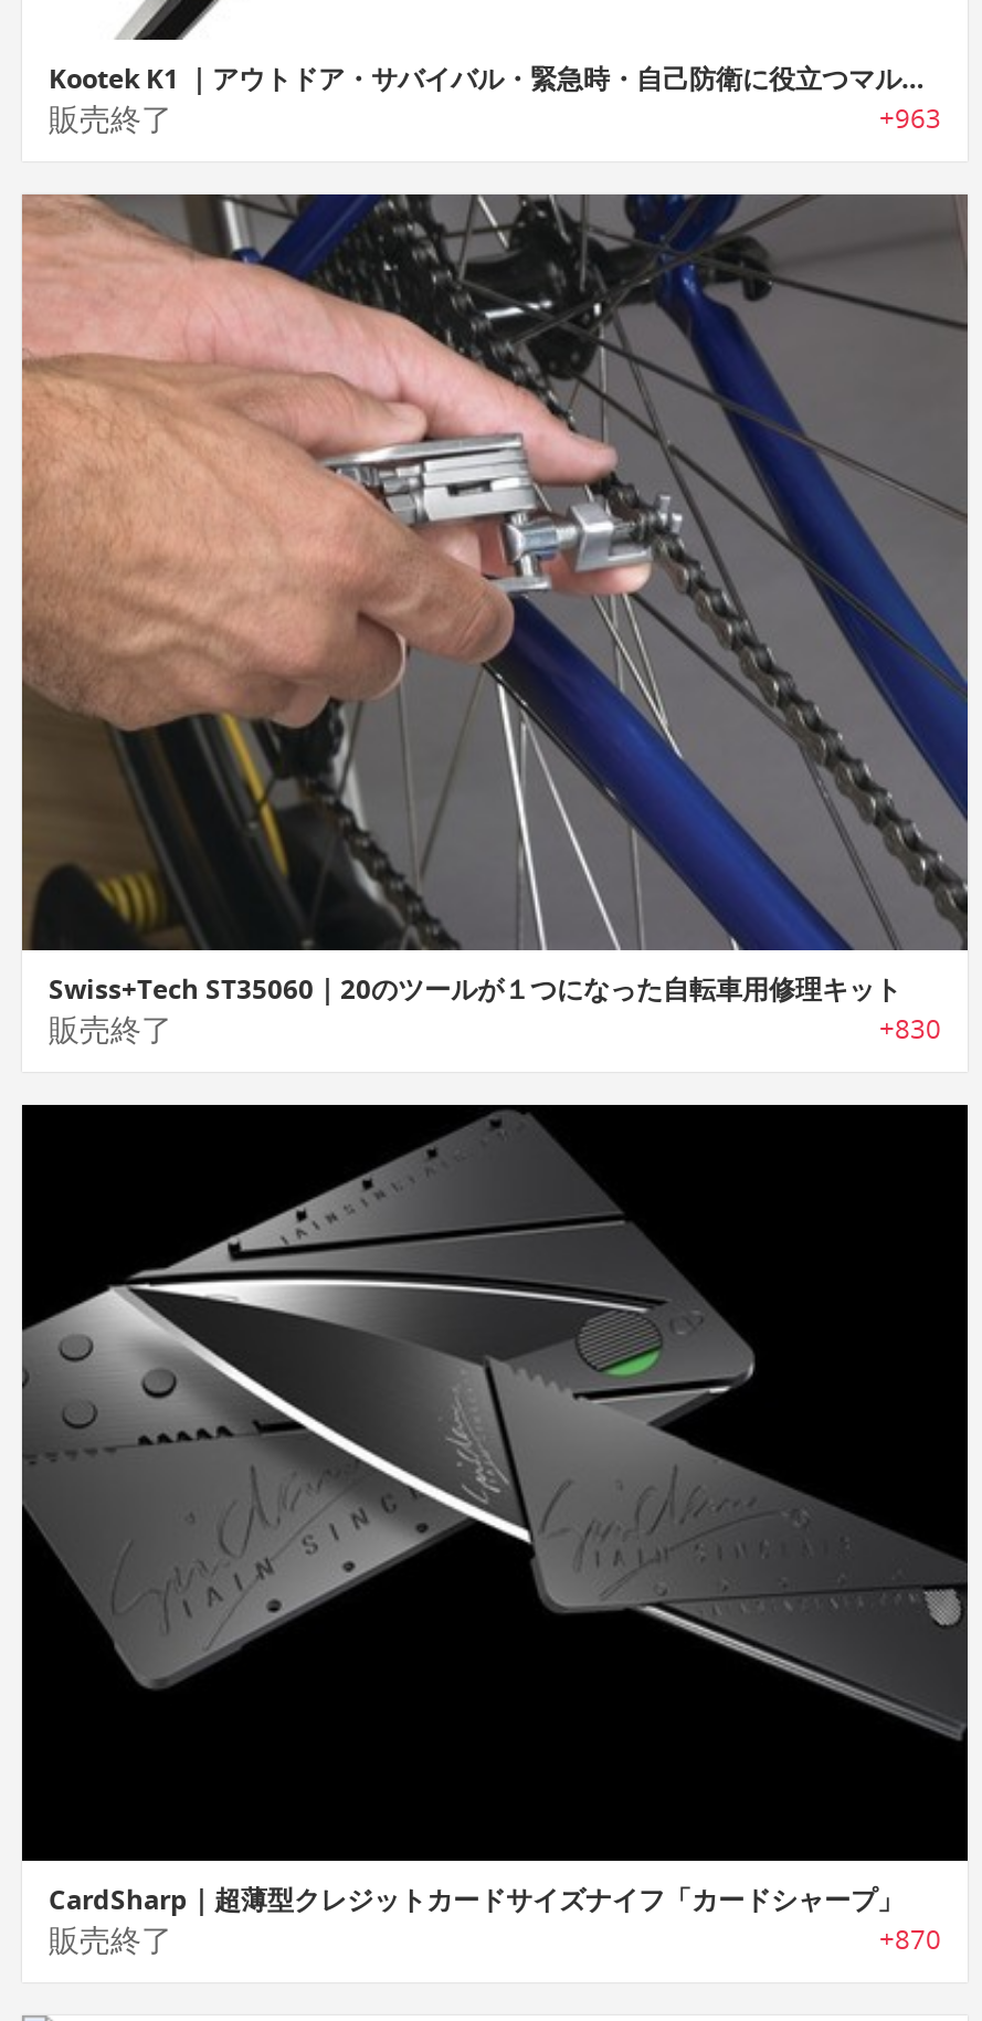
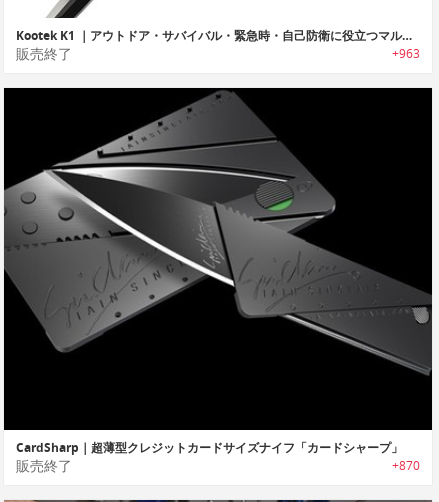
- [image]
- Swiss+Tech ST35060｜20のツールが１つになった自転車用修理キット
- 販売終了
- +830
